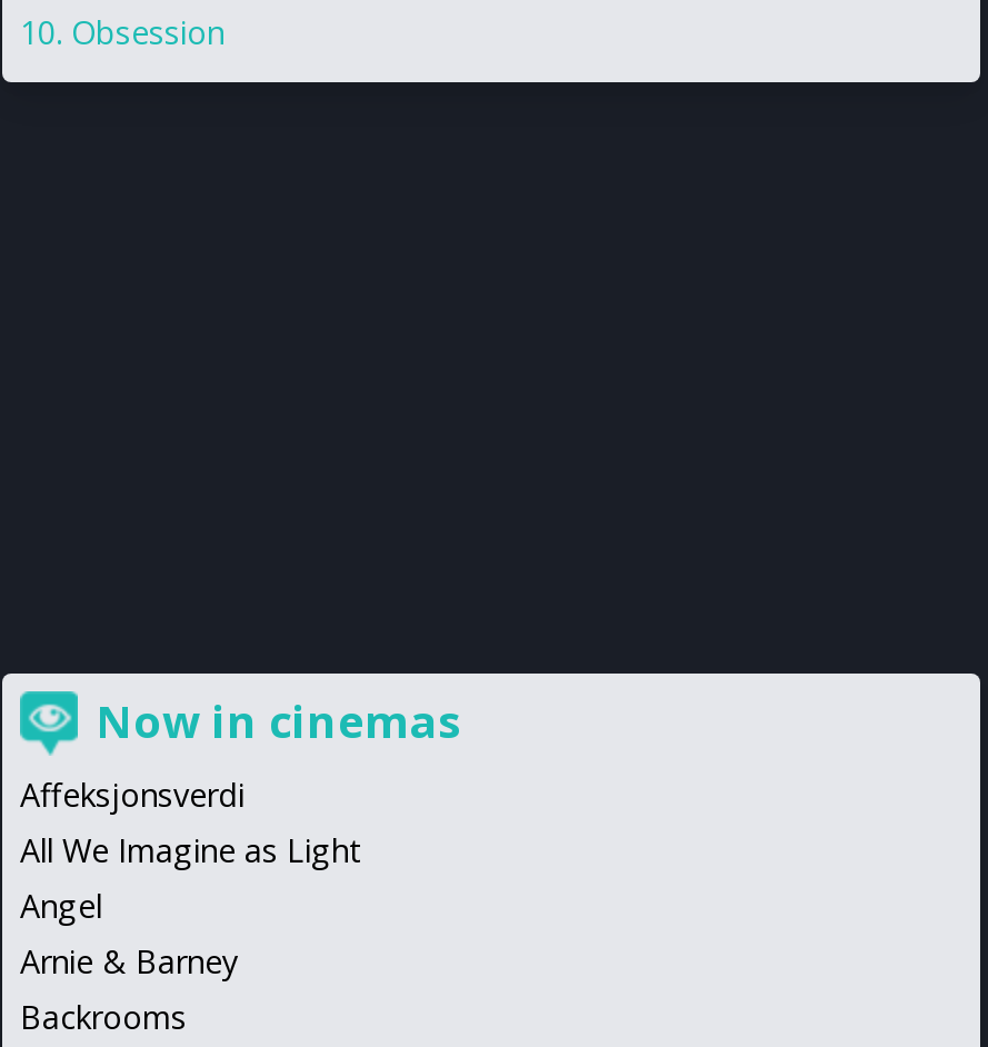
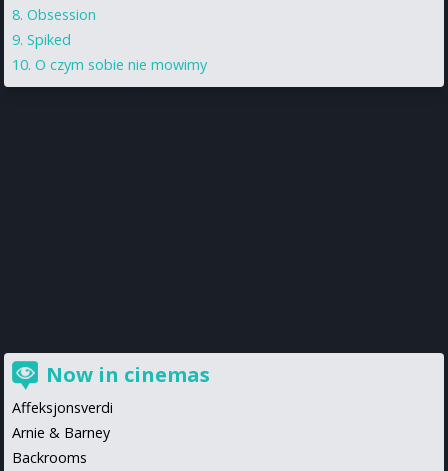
+ Spiked
+ O czym sobie nie mowimy

moved down: Now in cinemas | Affeksjonsverdi

- All We Imagine as Light
- Angel
